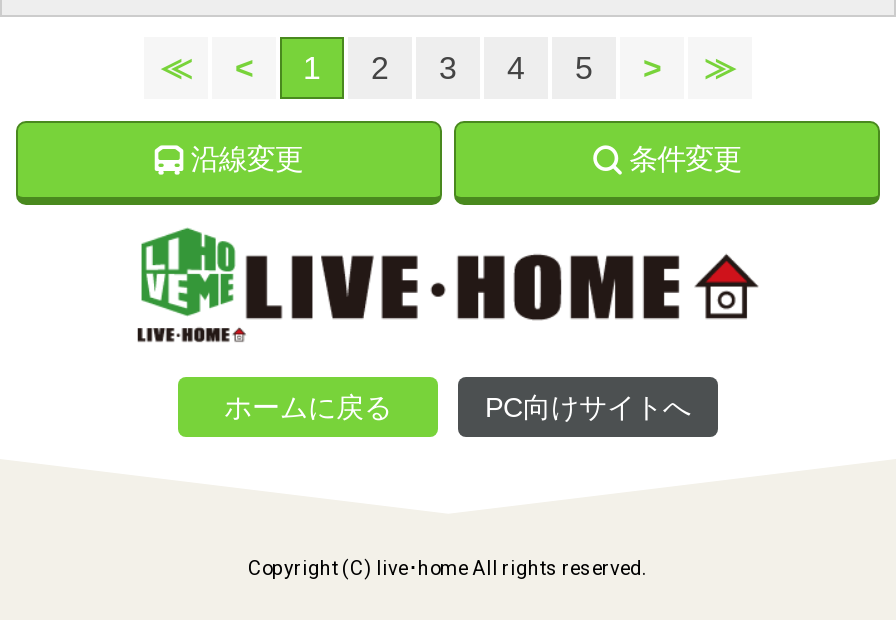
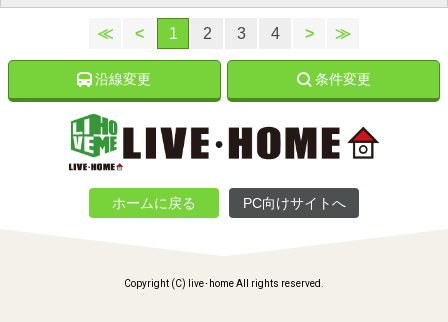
- 5
